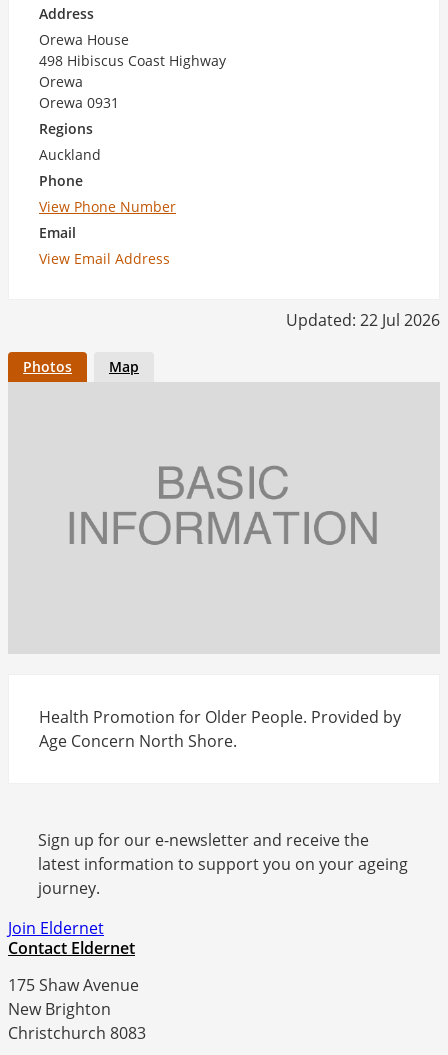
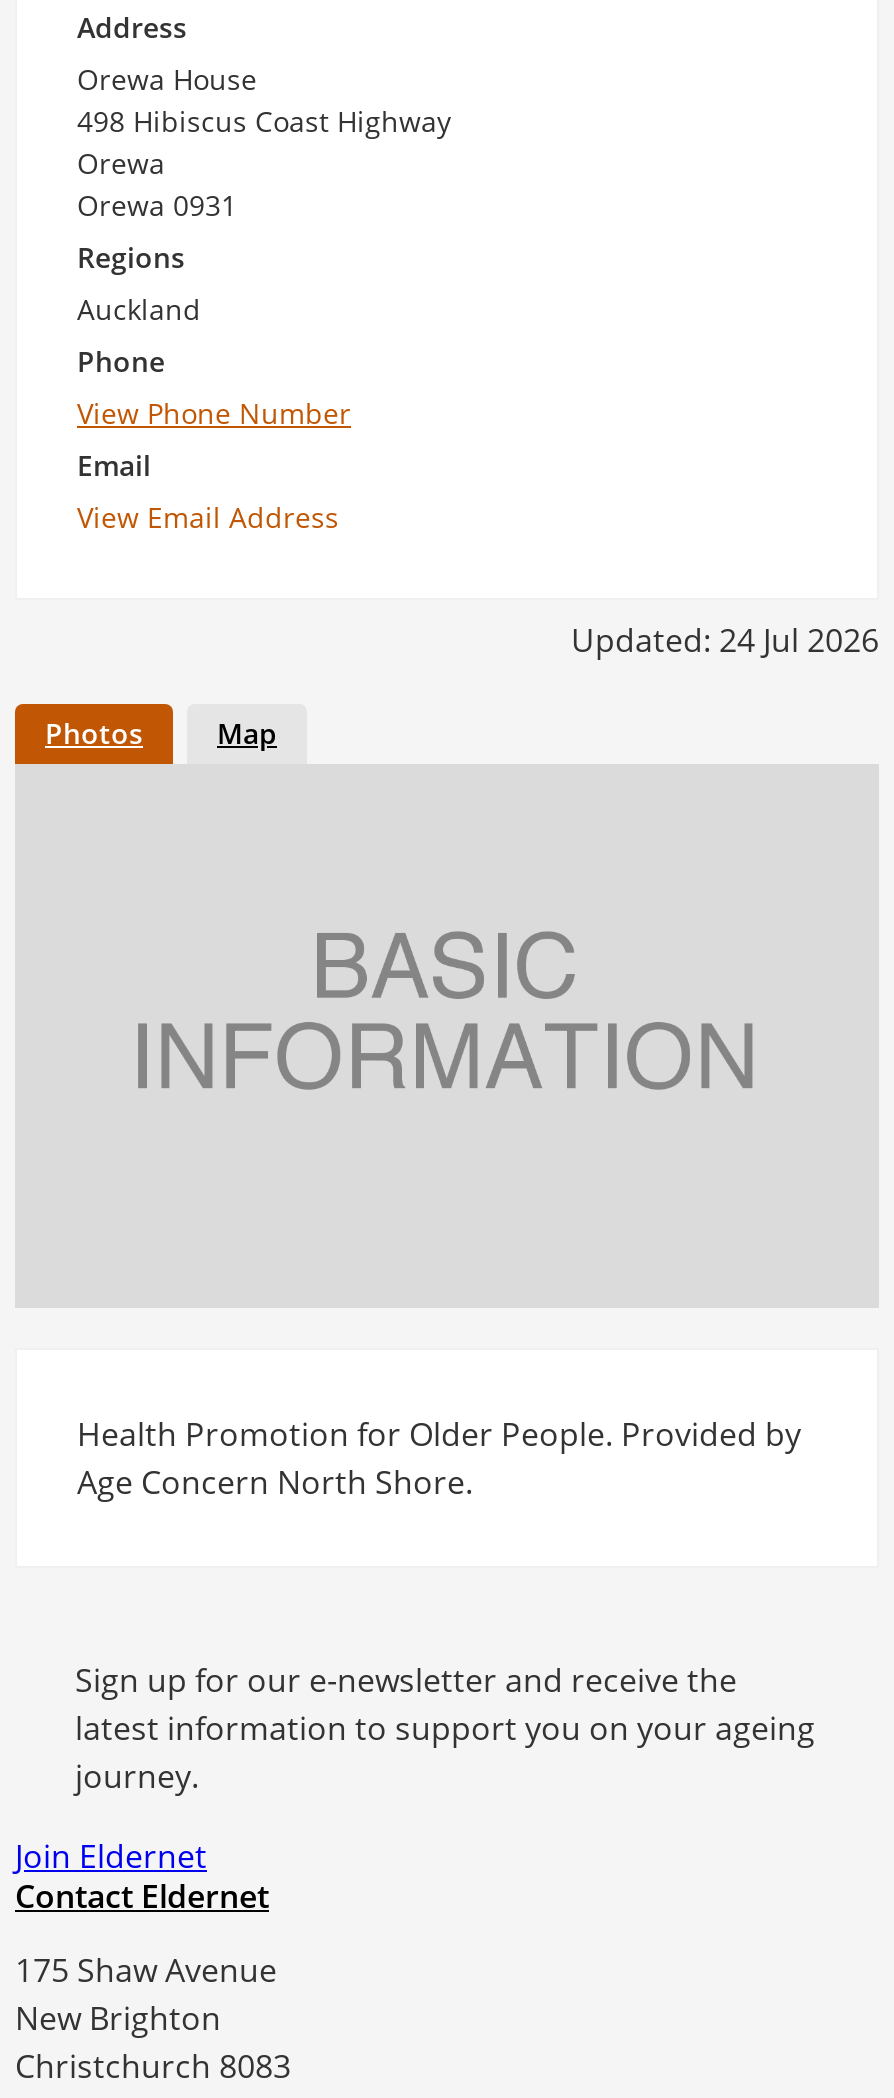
- Updated: 22 Jul 2026
+ Updated: 24 Jul 2026
